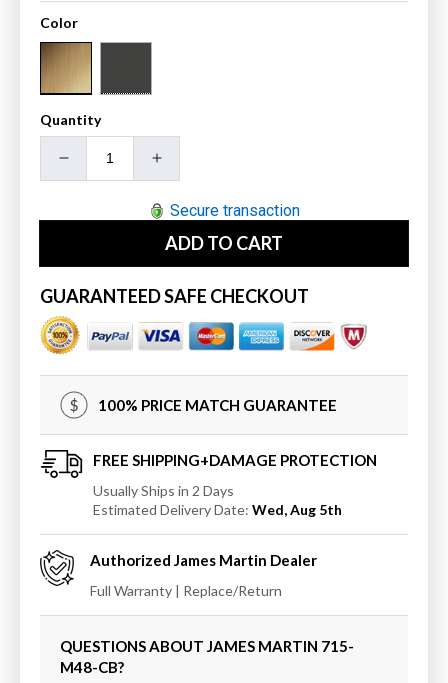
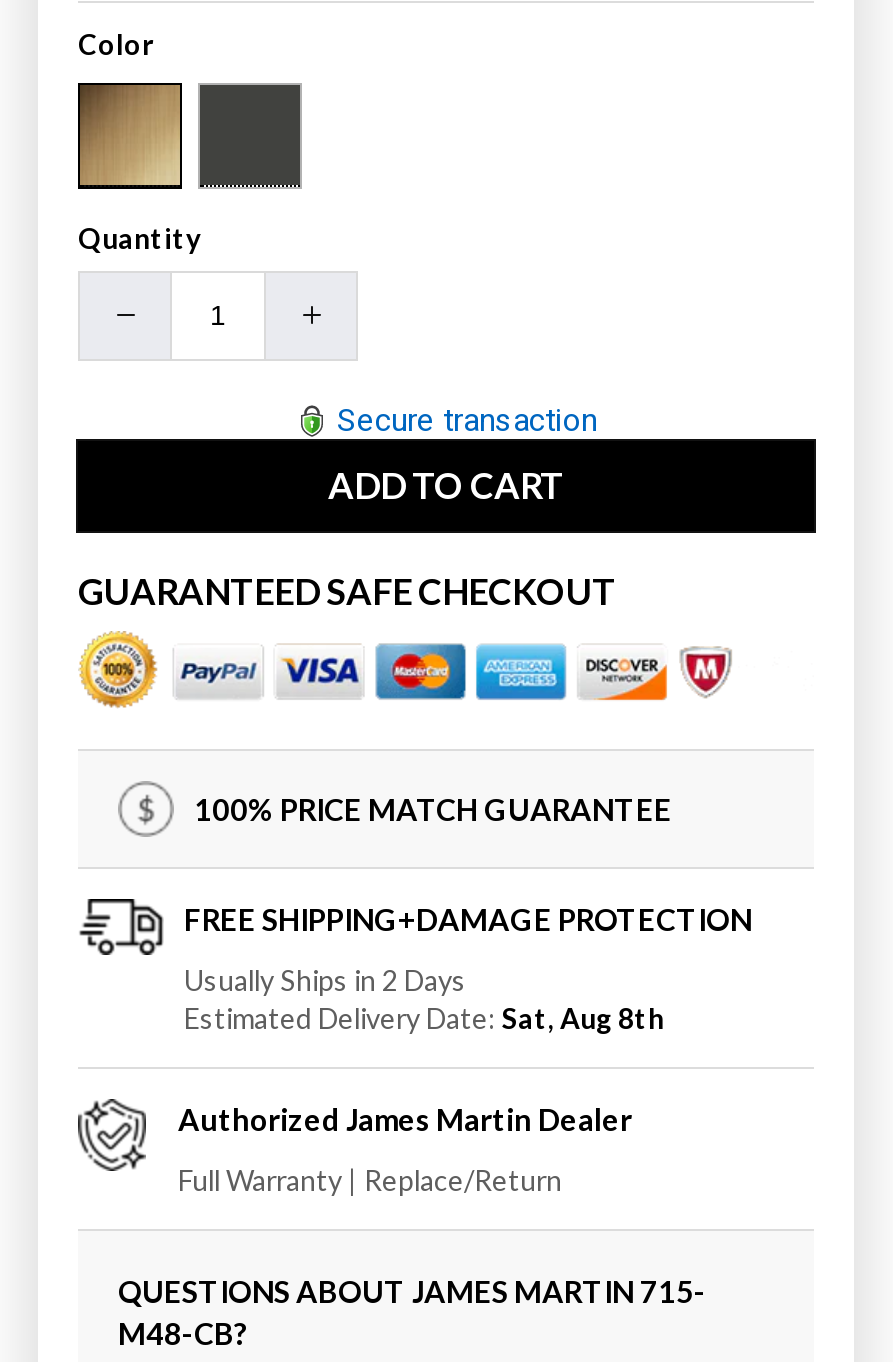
- Estimated Delivery Date: Wed, Aug 5th
+ Estimated Delivery Date: Sat, Aug 8th
